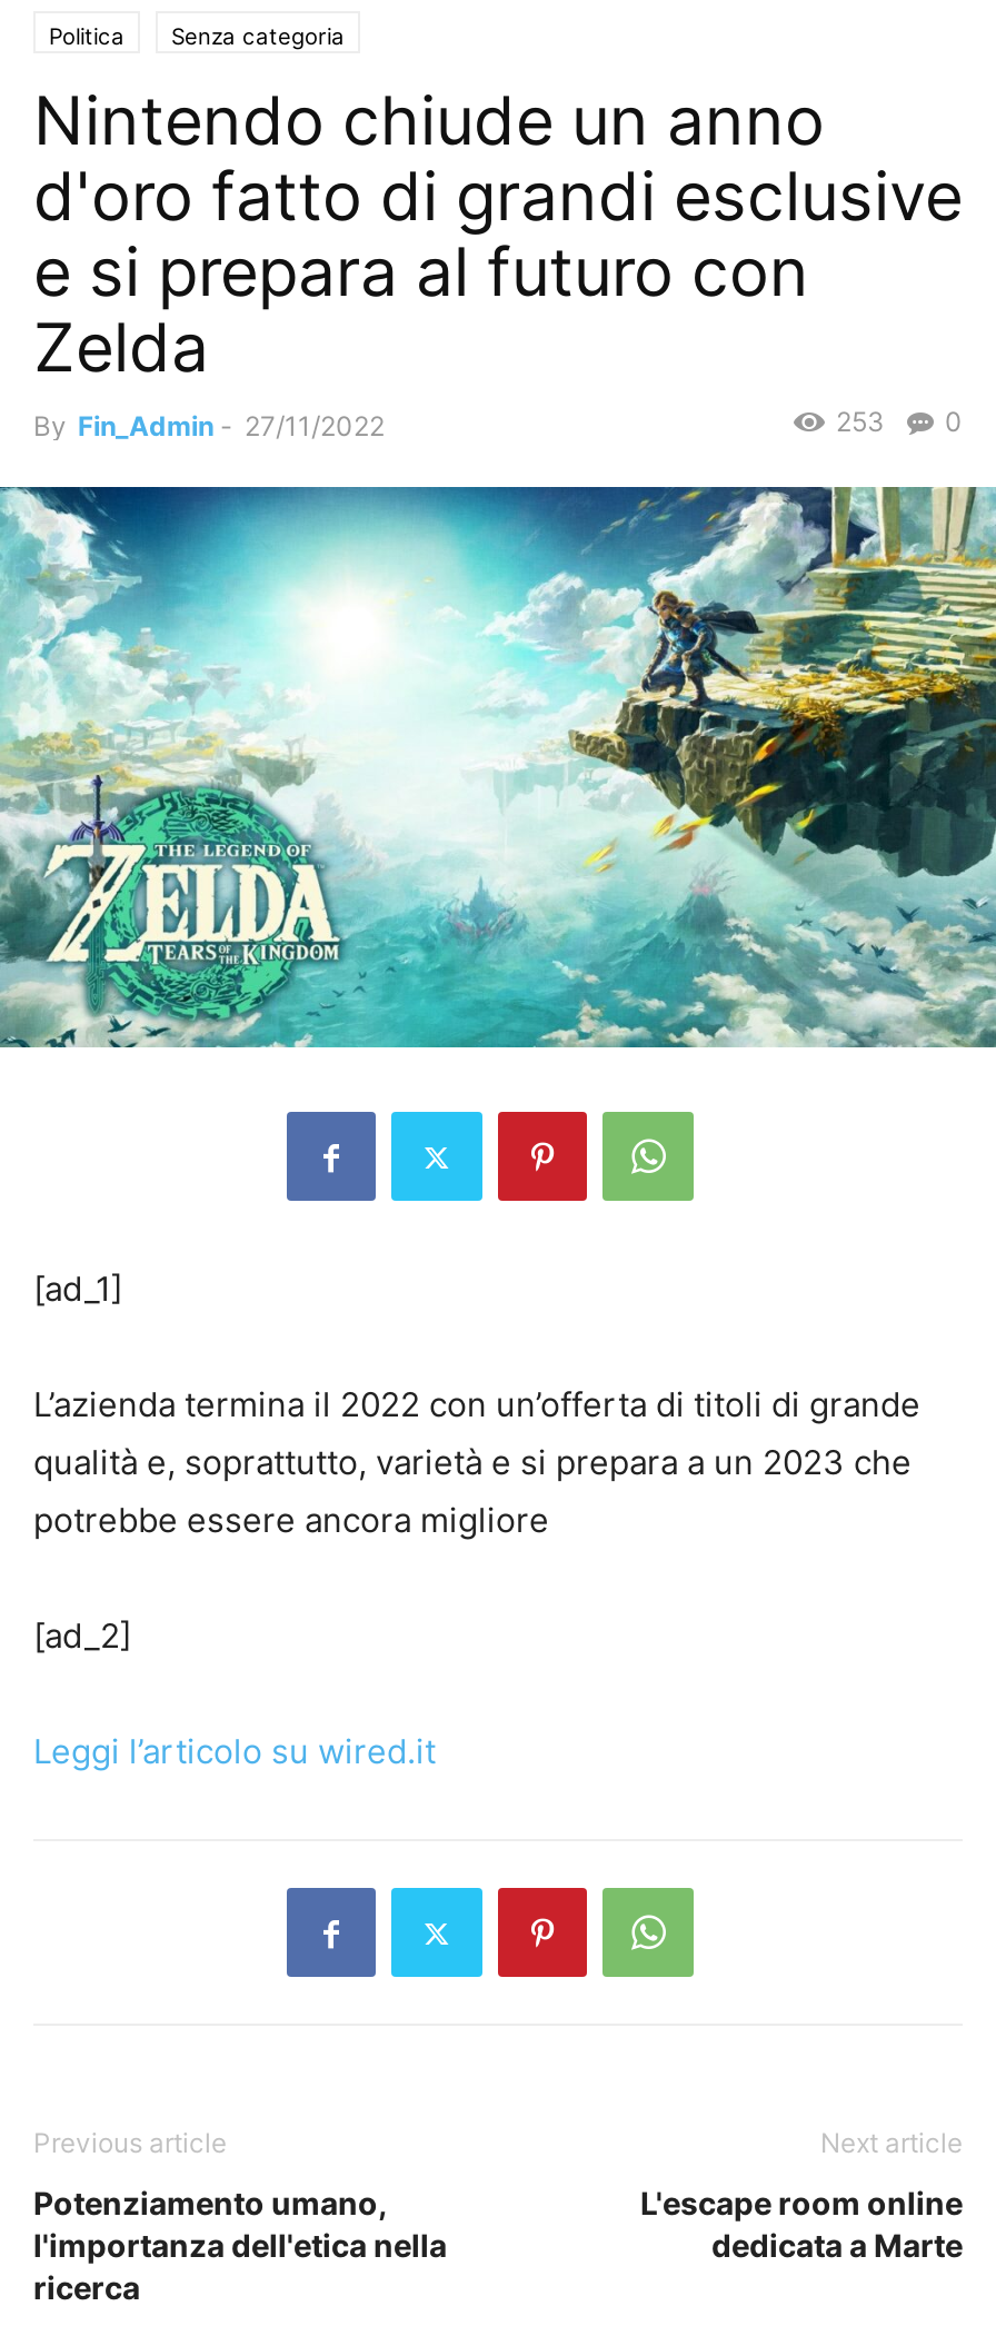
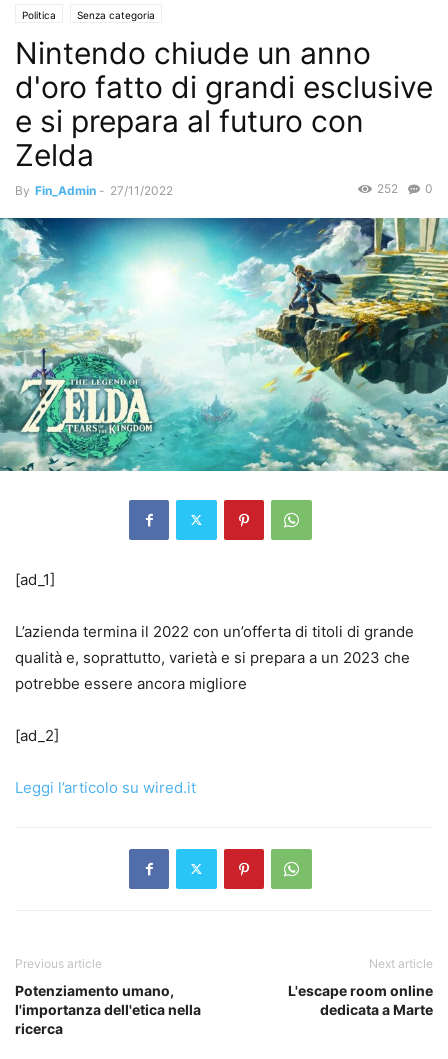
- 253 0
+ 252 0
